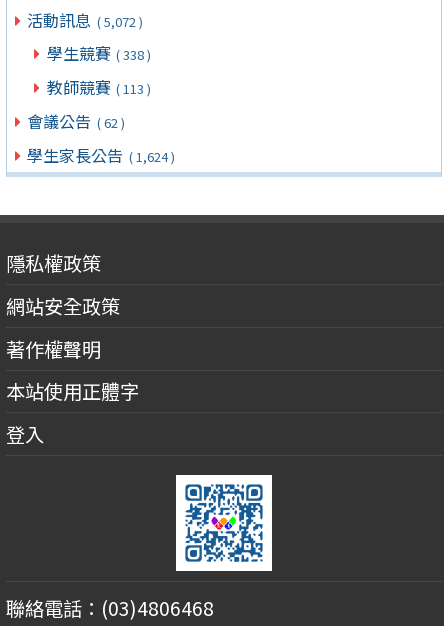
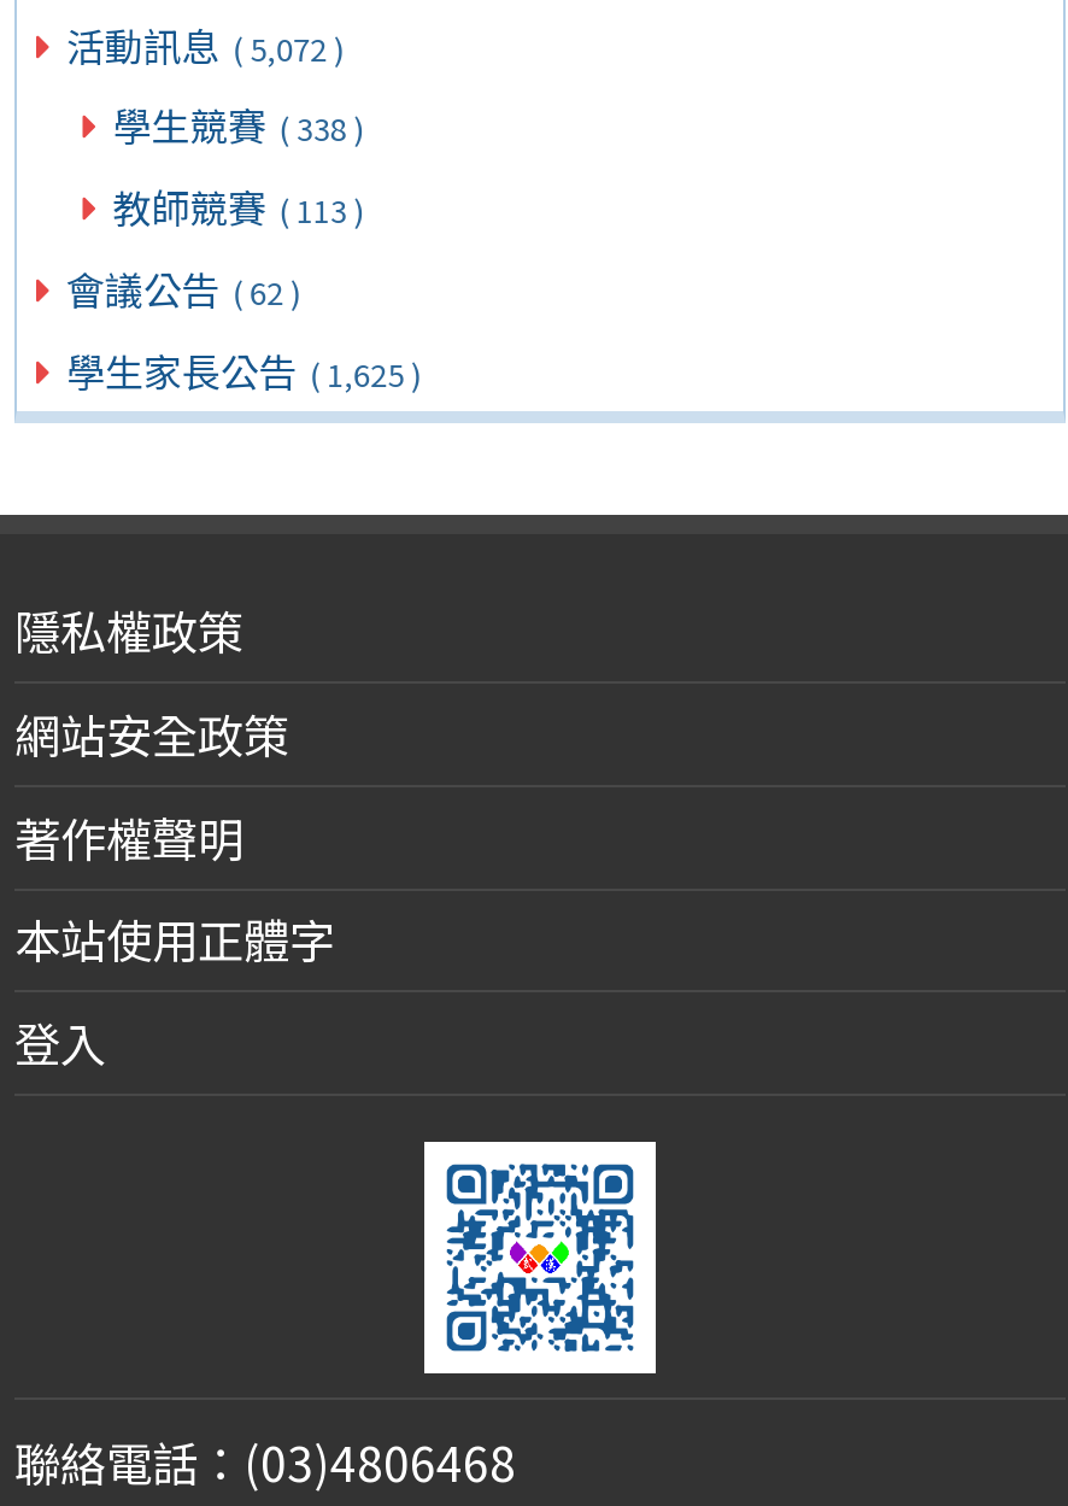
- 學生家長公告 ( 1,624 )
+ 學生家長公告 ( 1,625 )
